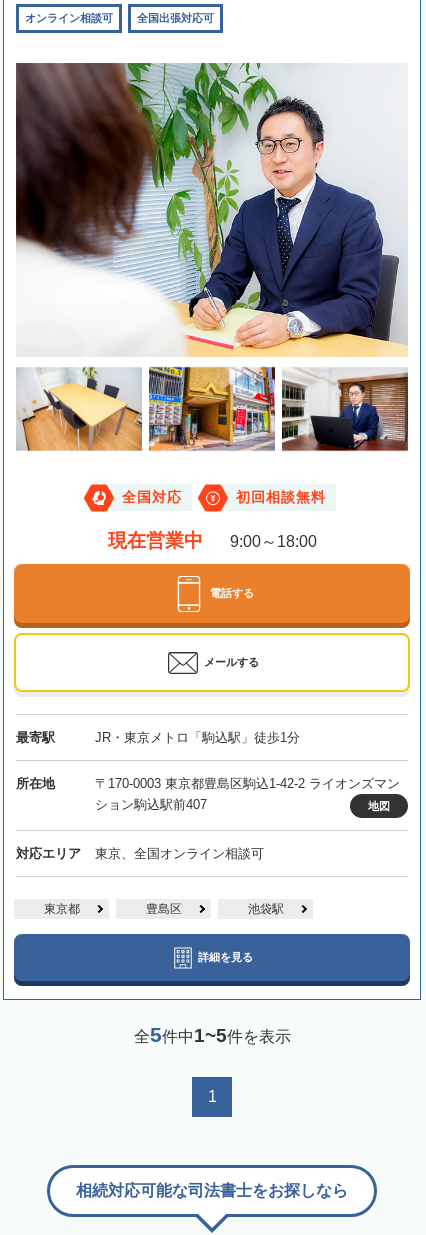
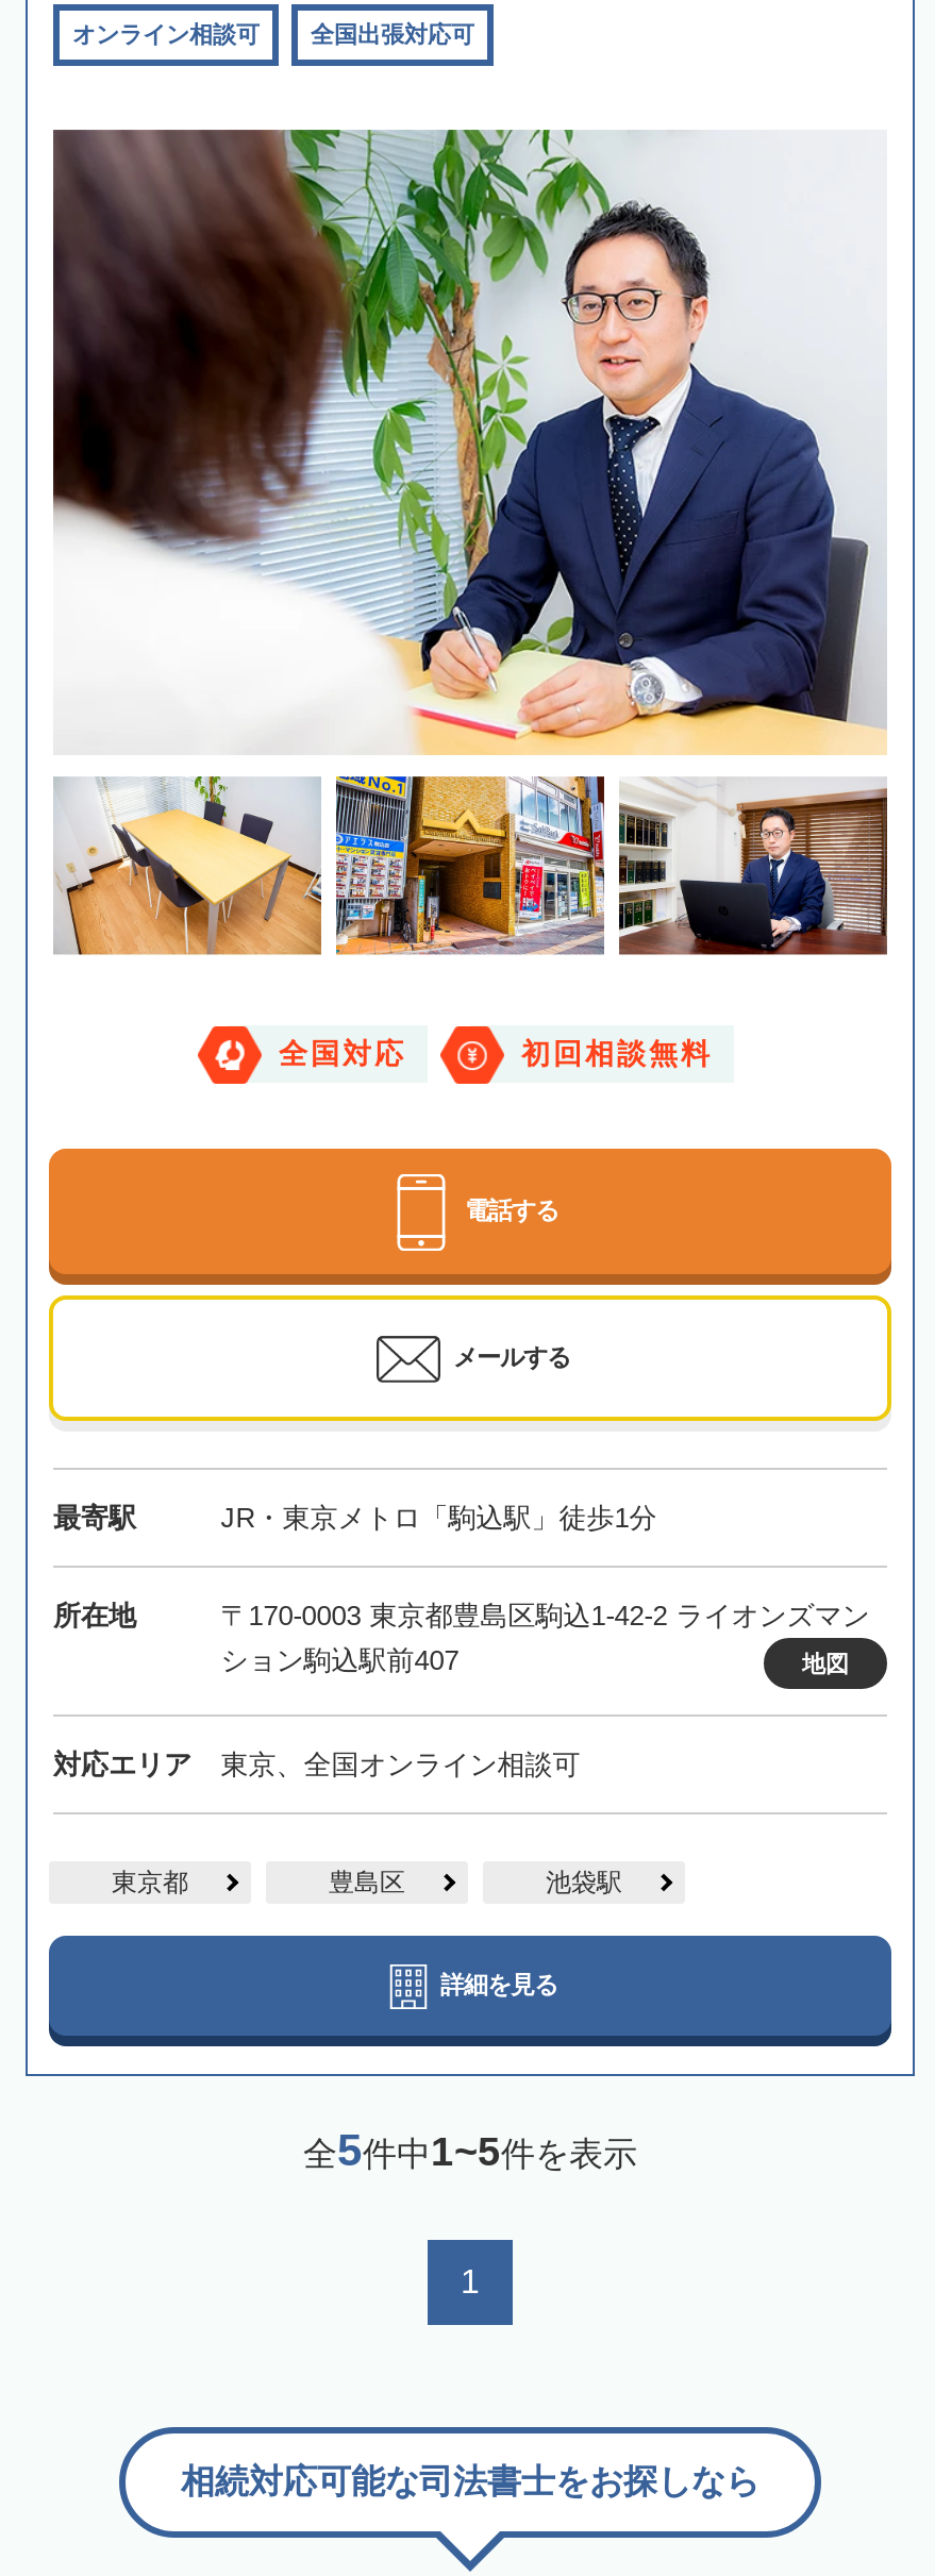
- 現在営業中
- 9:00～18:00
